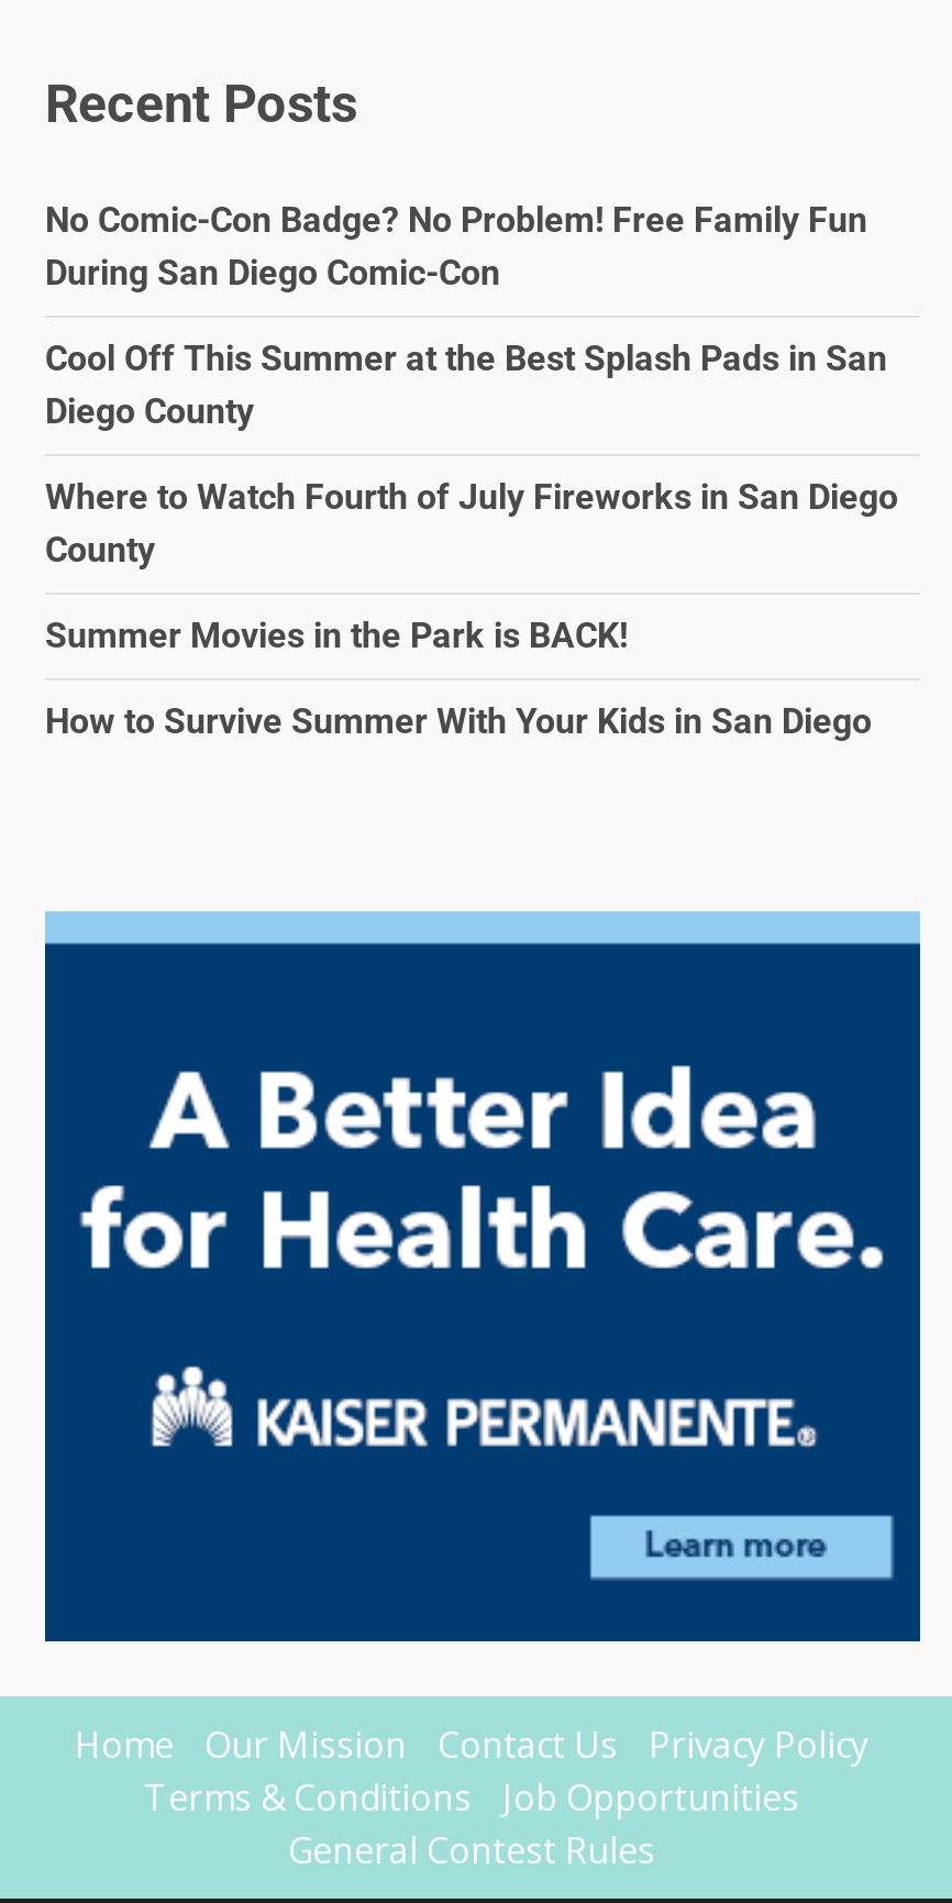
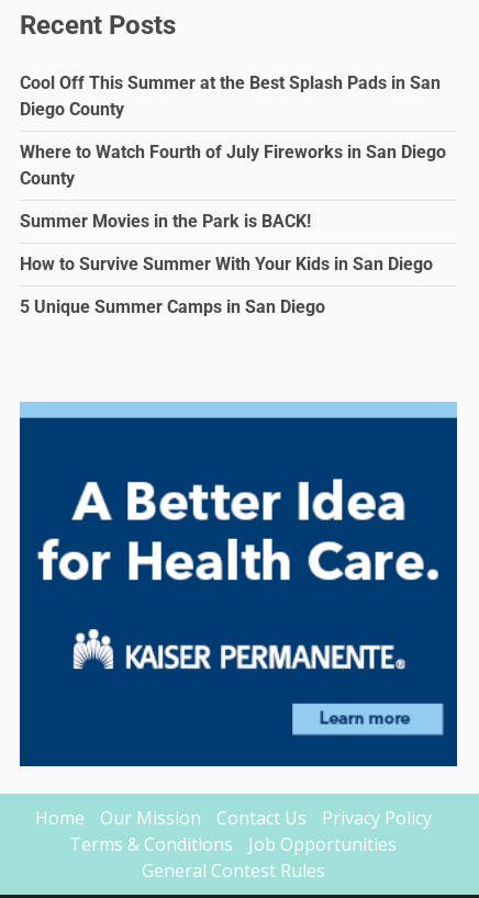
- No Comic-Con Badge? No Problem! Free Family Fun
- During San Diego Comic-Con

moved up: Cool Off This Summer at the Best Splash Pads in San | Diego County | Where to Watch Fourth of July Fireworks in San Diego | County | Summer Movies in the Park is BACK! | How to Survive Summer With Your Kids in San Diego

+ 5 Unique Summer Camps in San Diego
